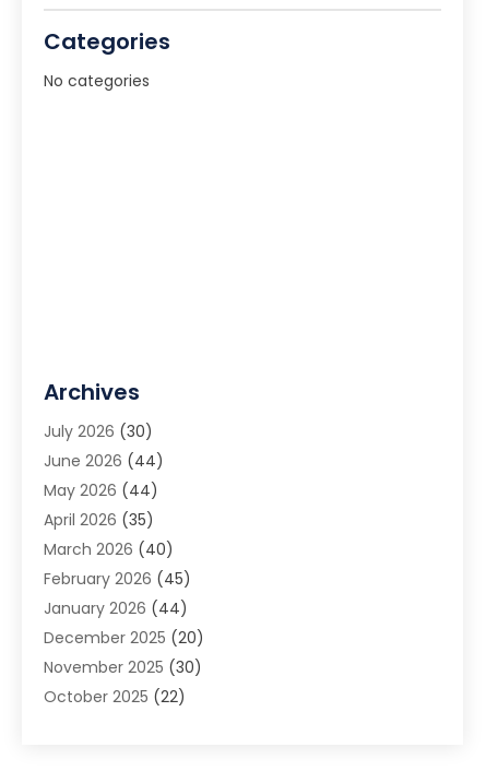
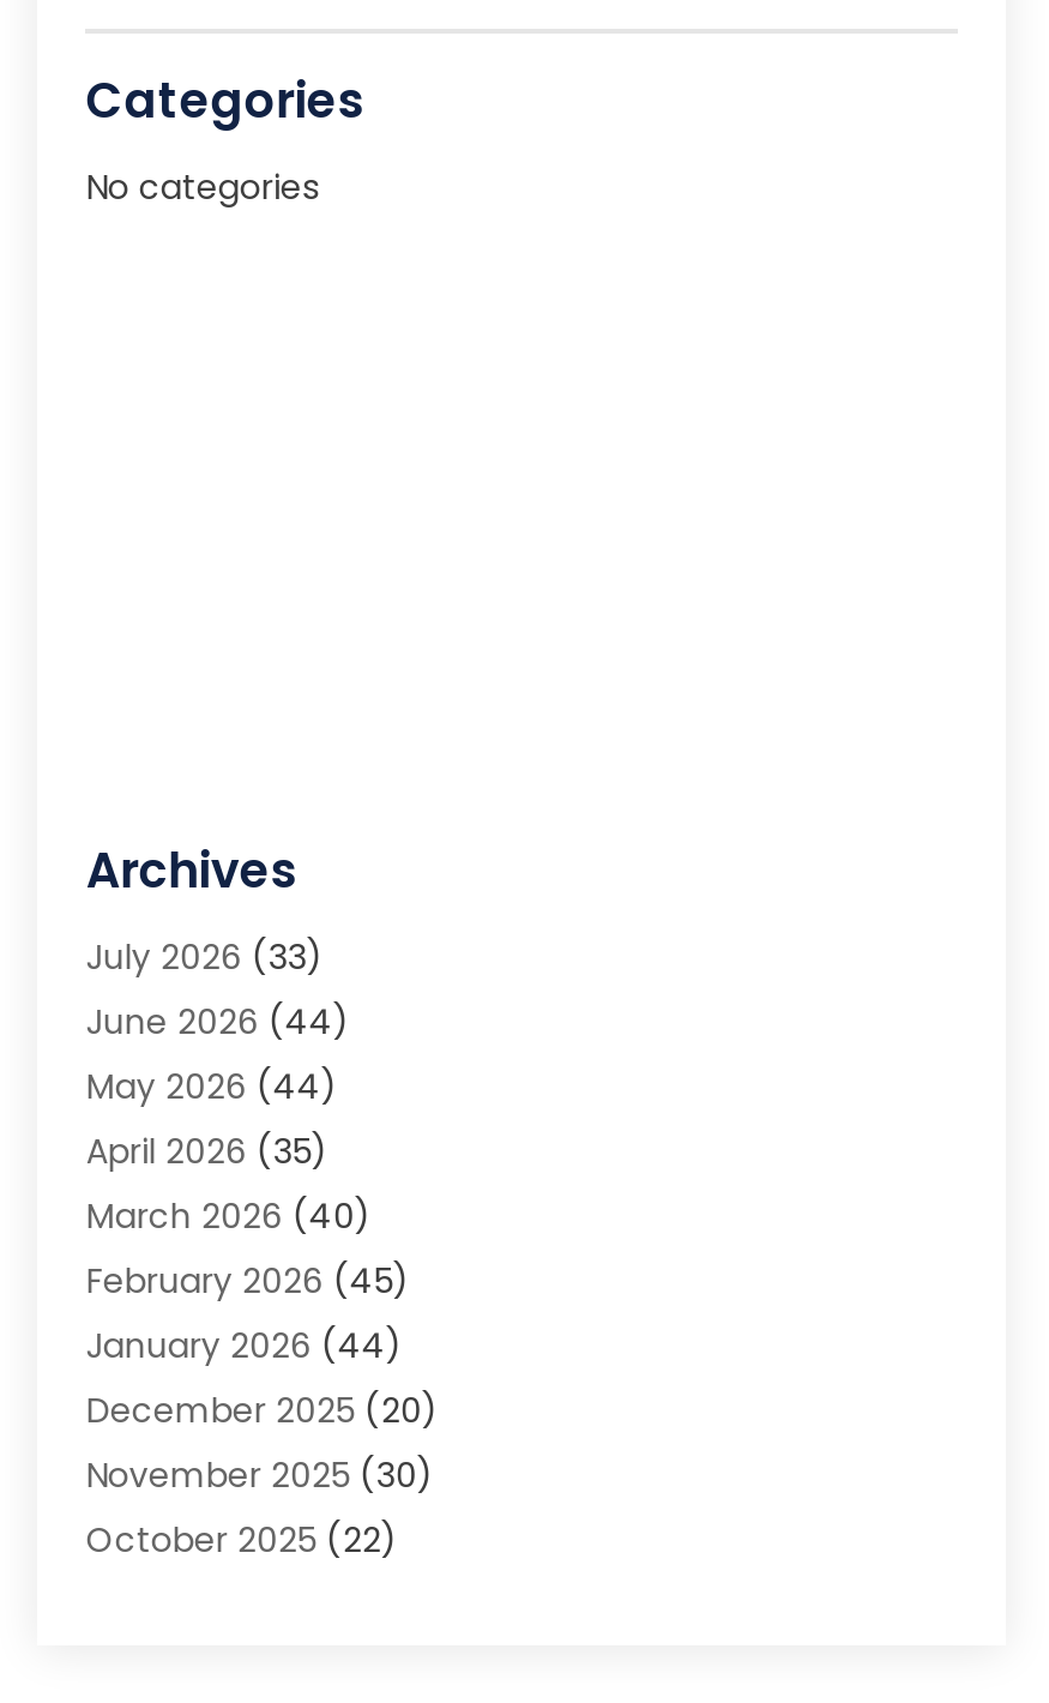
- July 2026 (30)
+ July 2026 (33)
